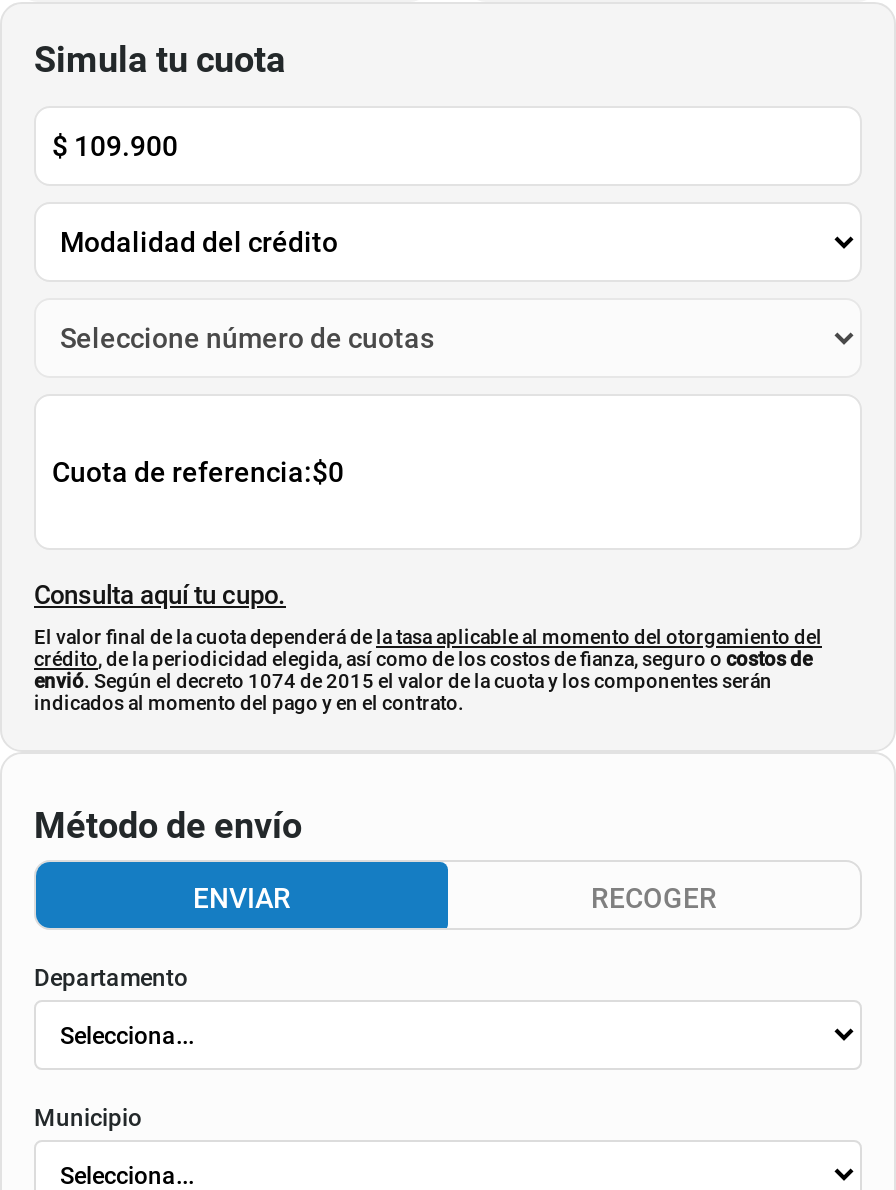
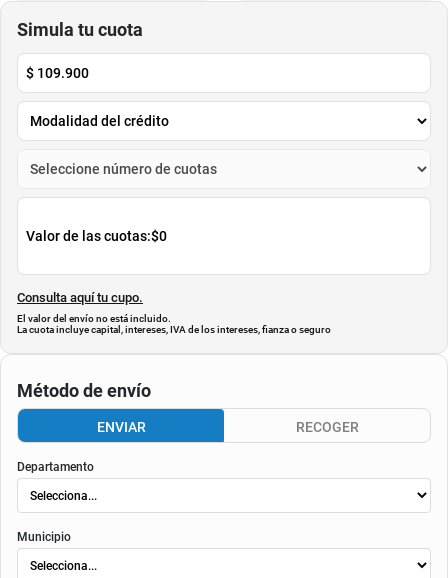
- Cuota de referencia:$0
+ Valor de las cuotas:$0

- El valor final de la cuota dependerá de la tasa aplicable al momento del otorgamiento del
- crédito, de la periodicidad elegida, así como de los costos de fianza, seguro ocostos de
- envió. Según el decreto 1074 de 2015 el valor de la cuota y los componentes serán
- indicados al momento del pago y en el contrato.
+ El valor del envío no está incluido.
+ La cuota incluye capital, intereses, IVA de los intereses, fianza o seguro
